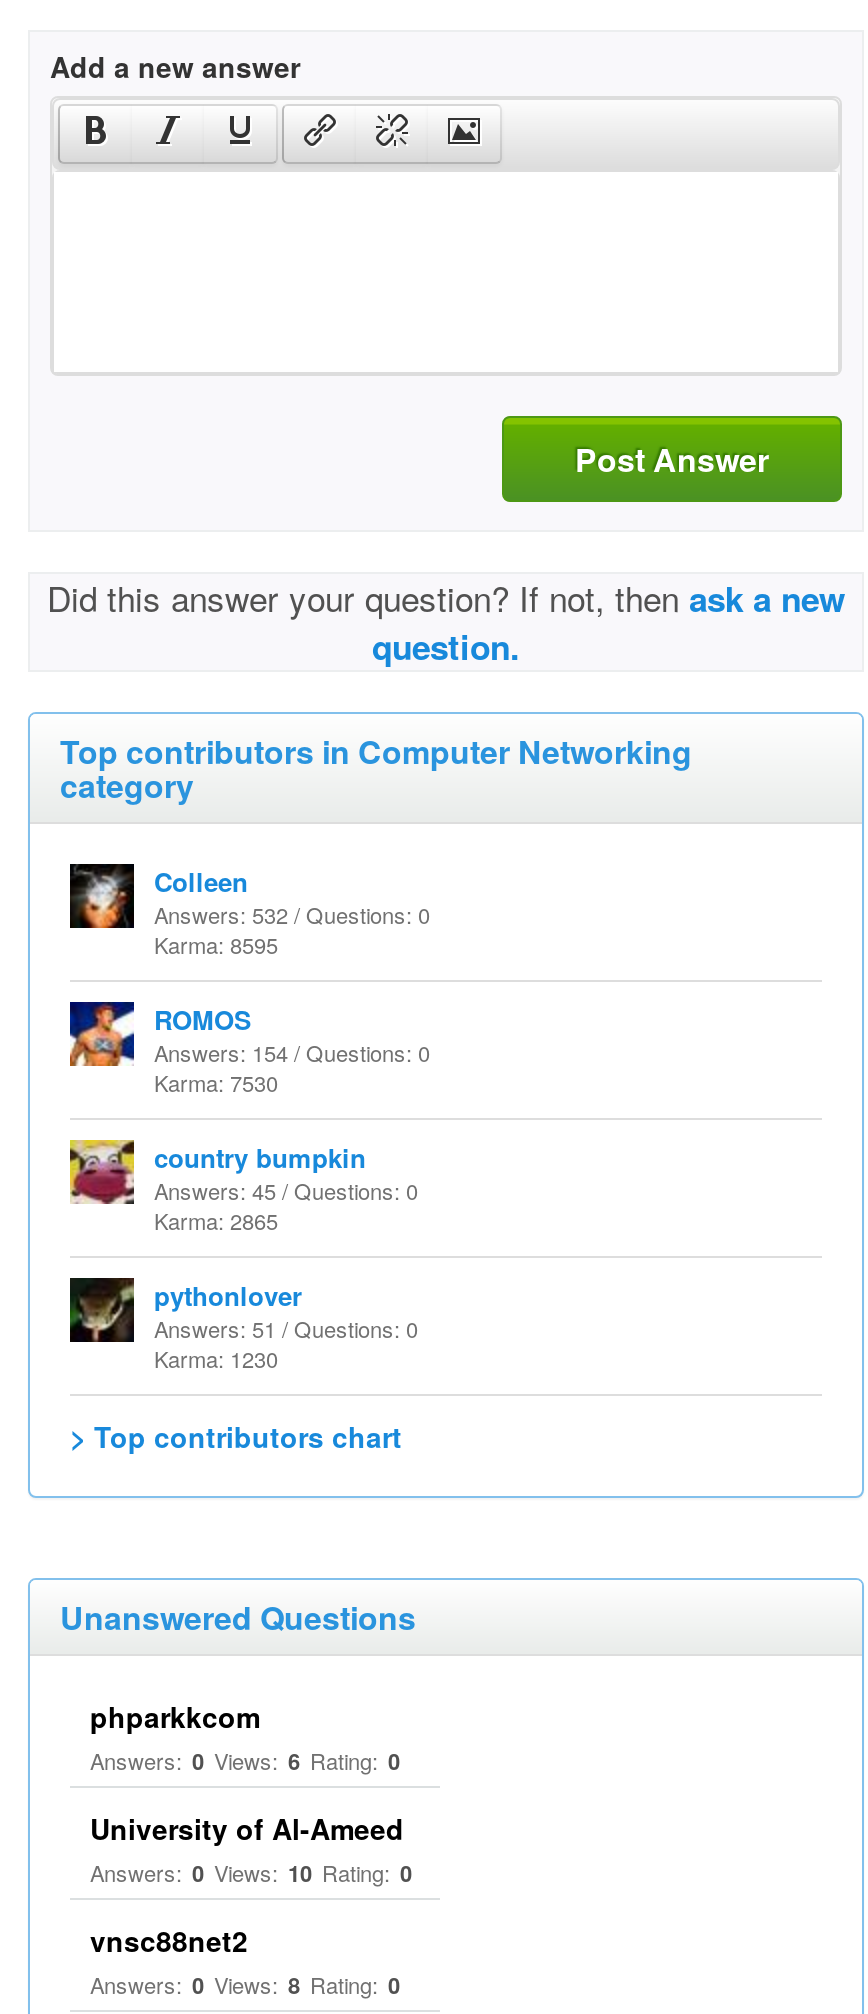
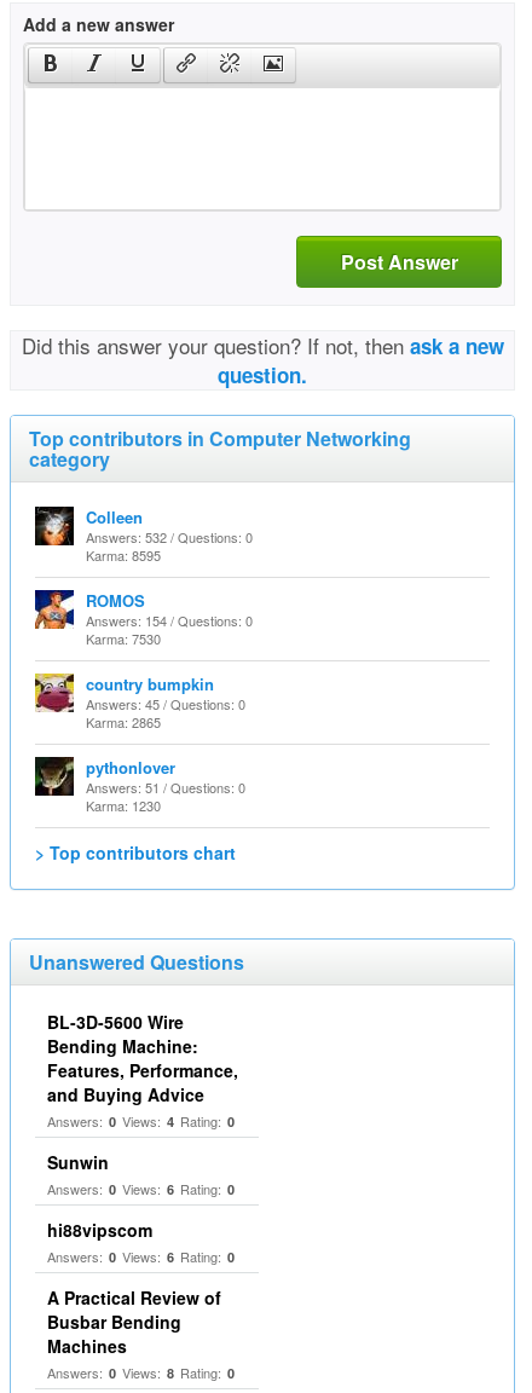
- phparkkcom
+ BL-3D-5600 Wire
+ Bending Machine:
+ Features, Performance,
+ and Buying Advice
+ Answers: 0 Views: 4 Rating: 0
+ Sunwin

- University of Al-Ameed
- Answers: 0 Views: 10 Rating: 0
+ hi88vipscom
+ Answers: 0 Views: 6 Rating: 0

- vnsc88net2
+ A Practical Review of
+ Busbar Bending
+ Machines
